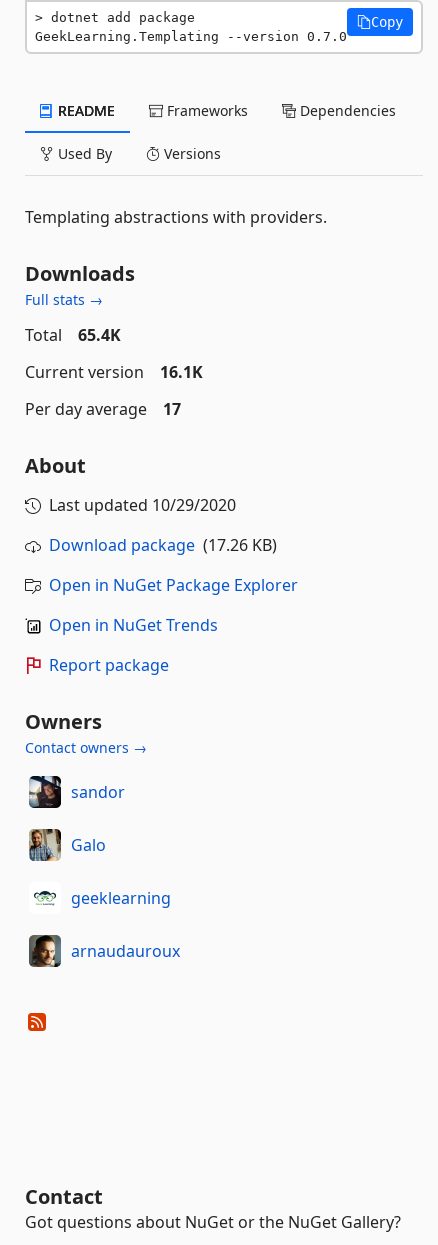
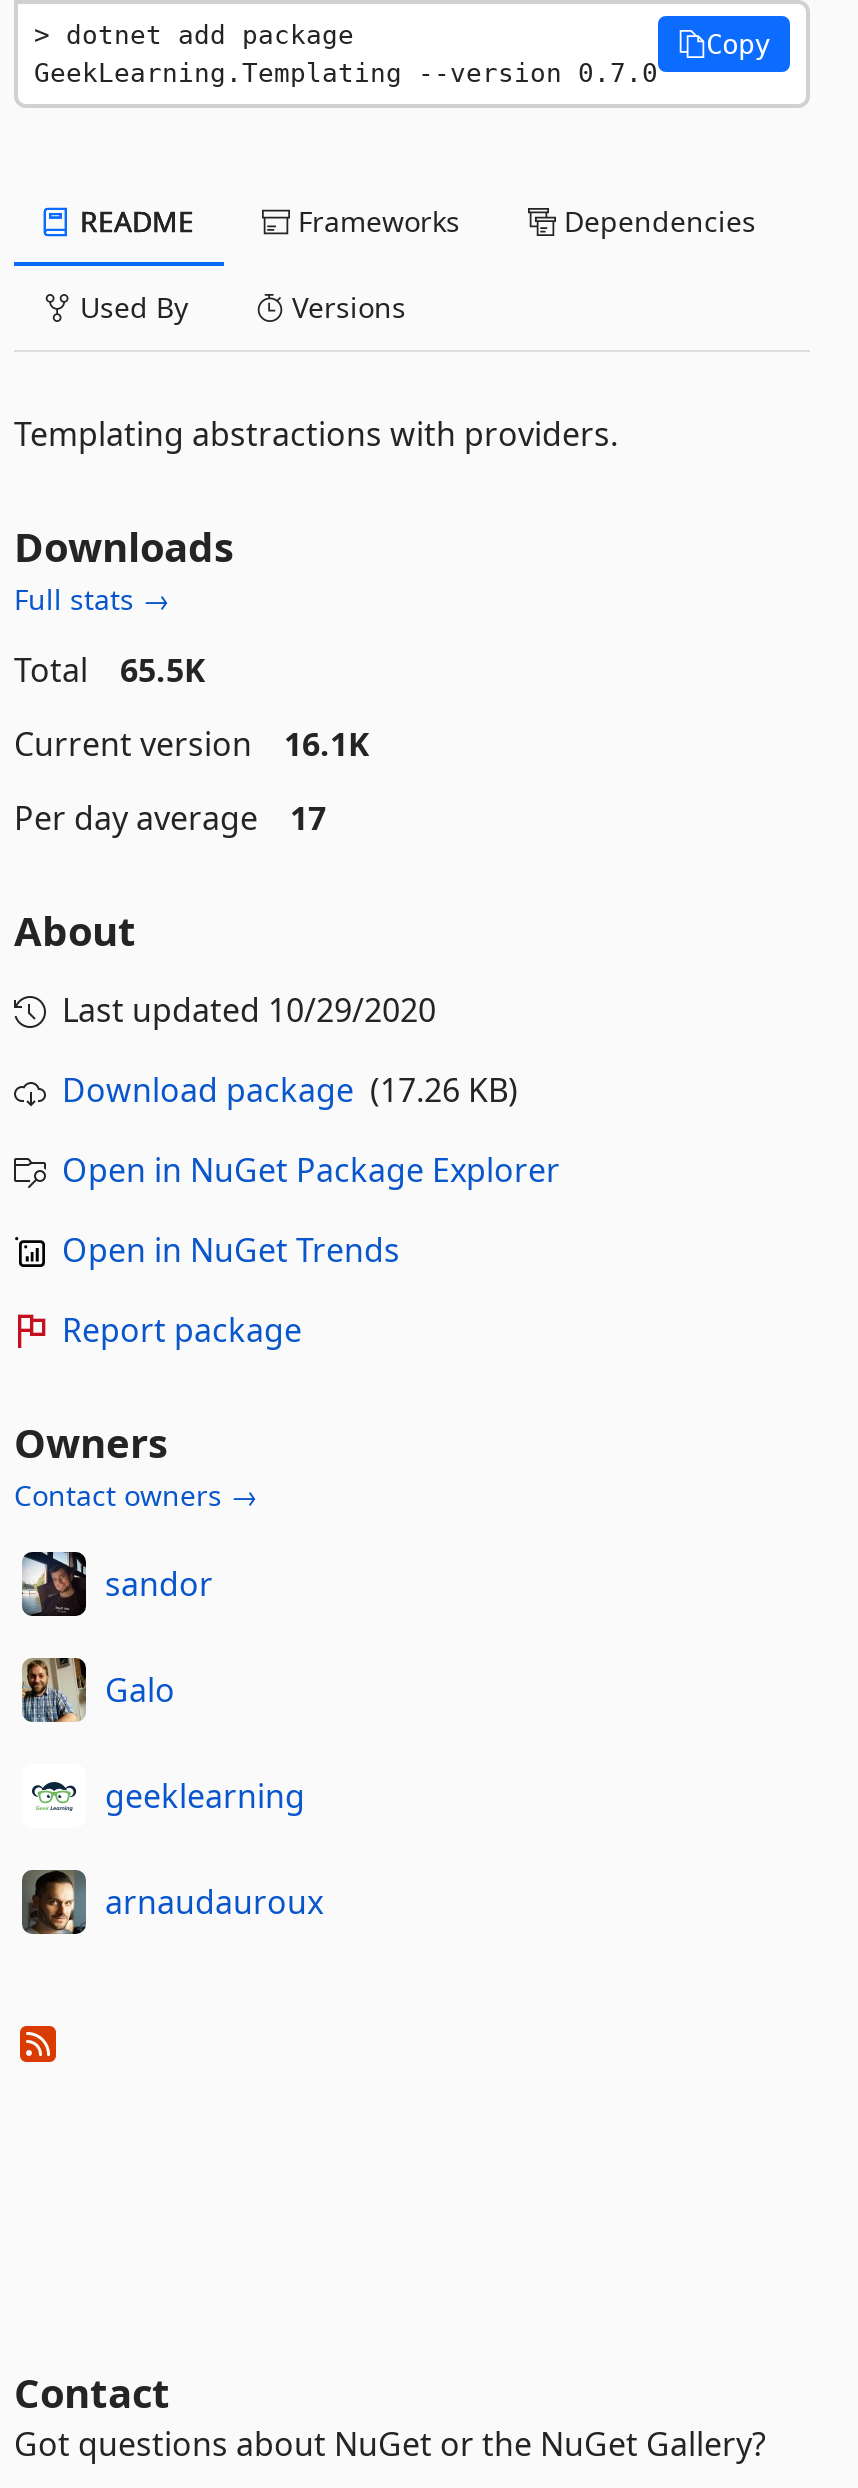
- Total 65.4K
+ Total 65.5K
